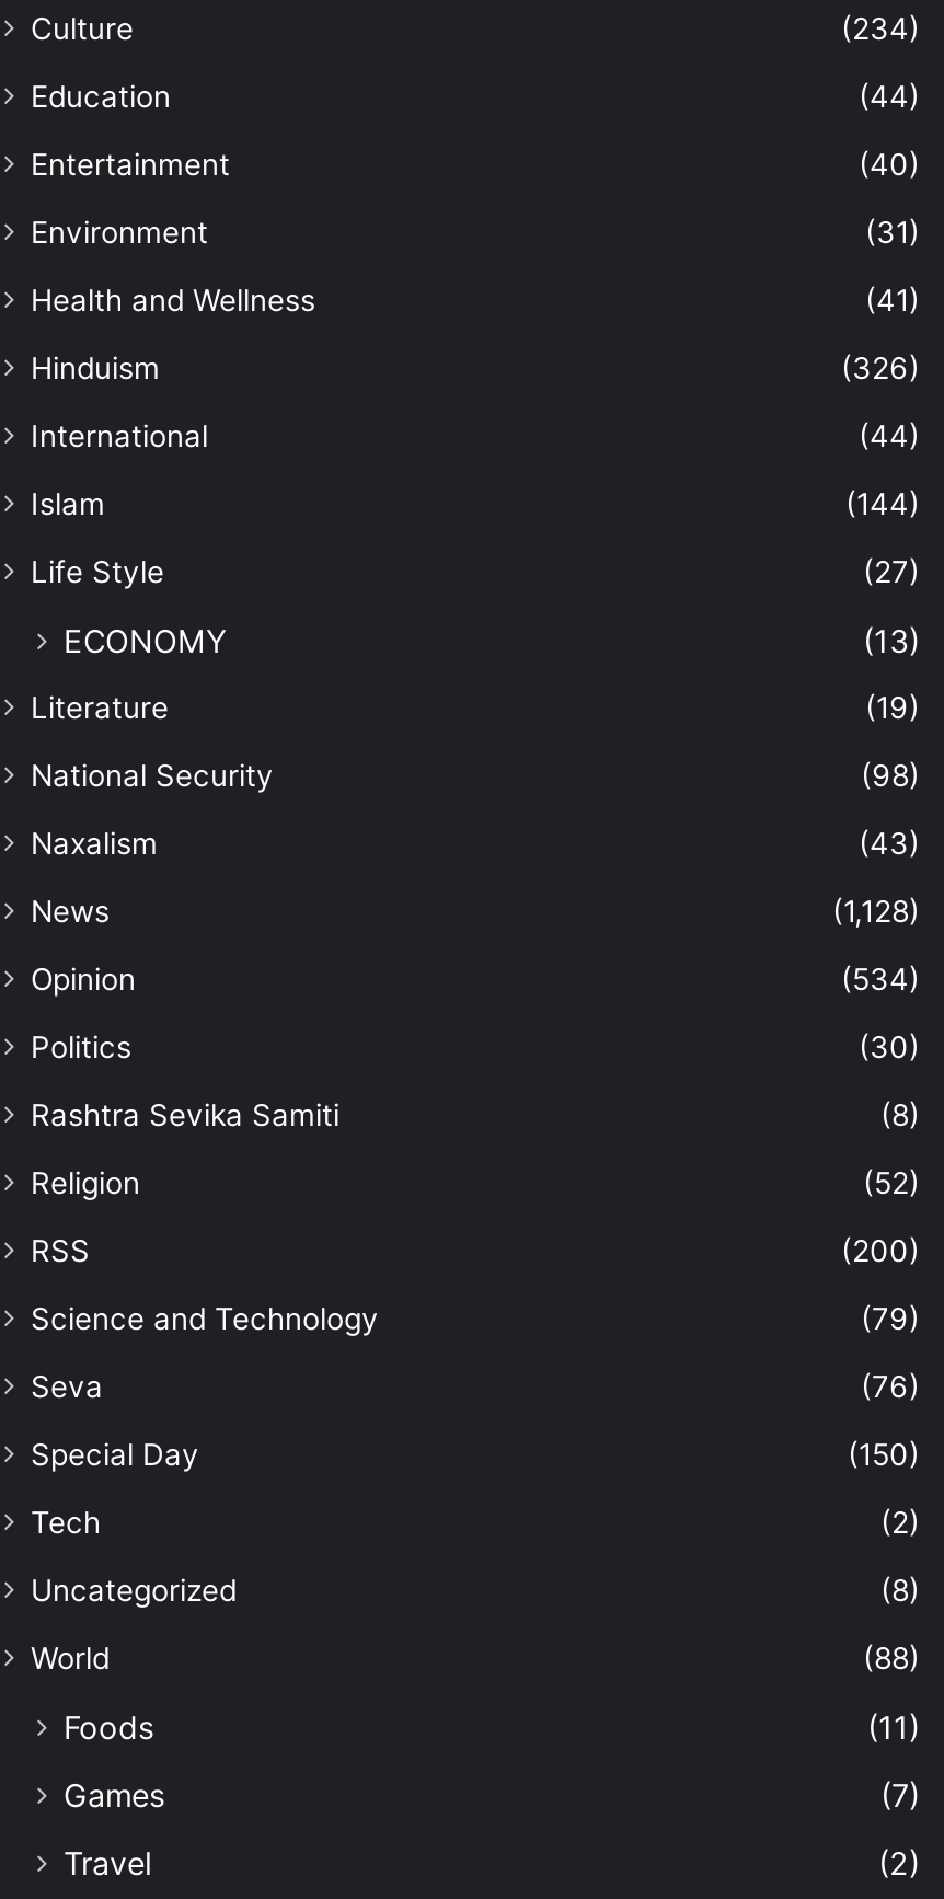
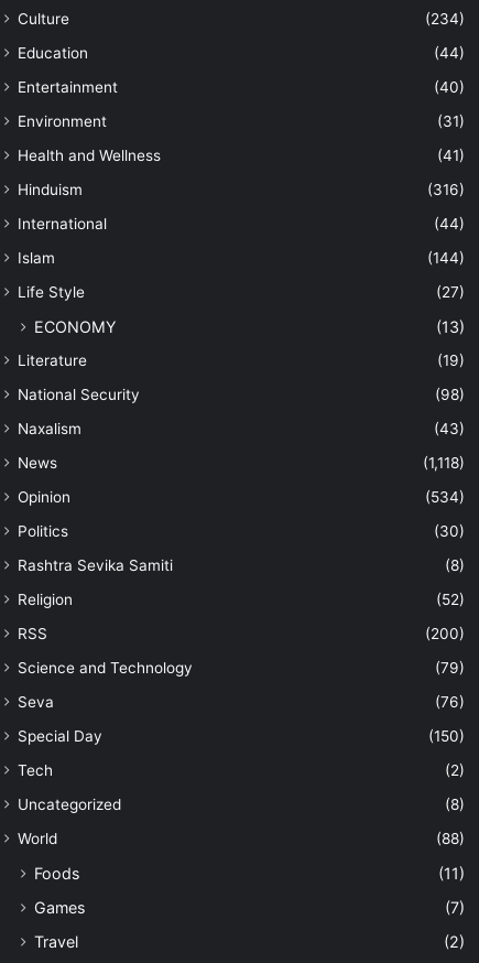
- (326)
+ (316)

- (1,128)
+ (1,118)
